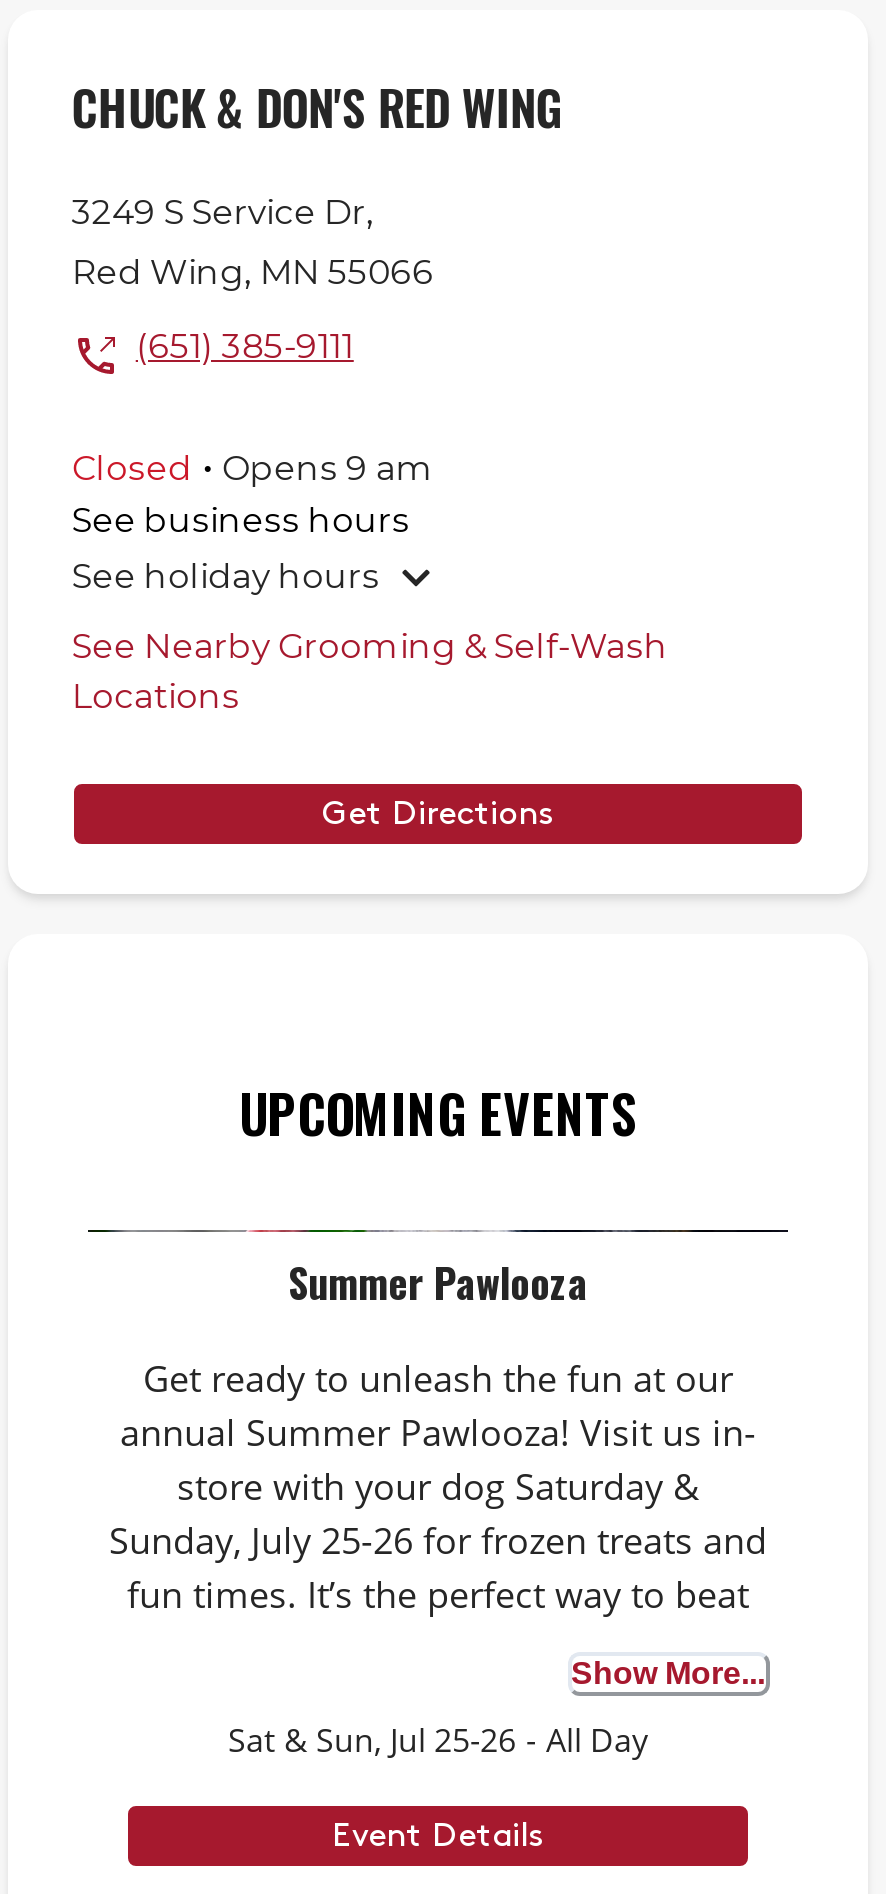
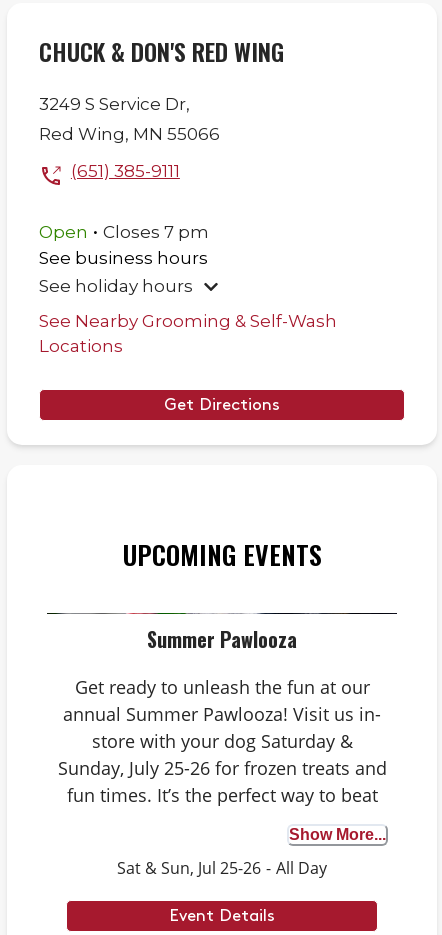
- Closed . Opens 9 am
+ Open . Closes 7 pm
